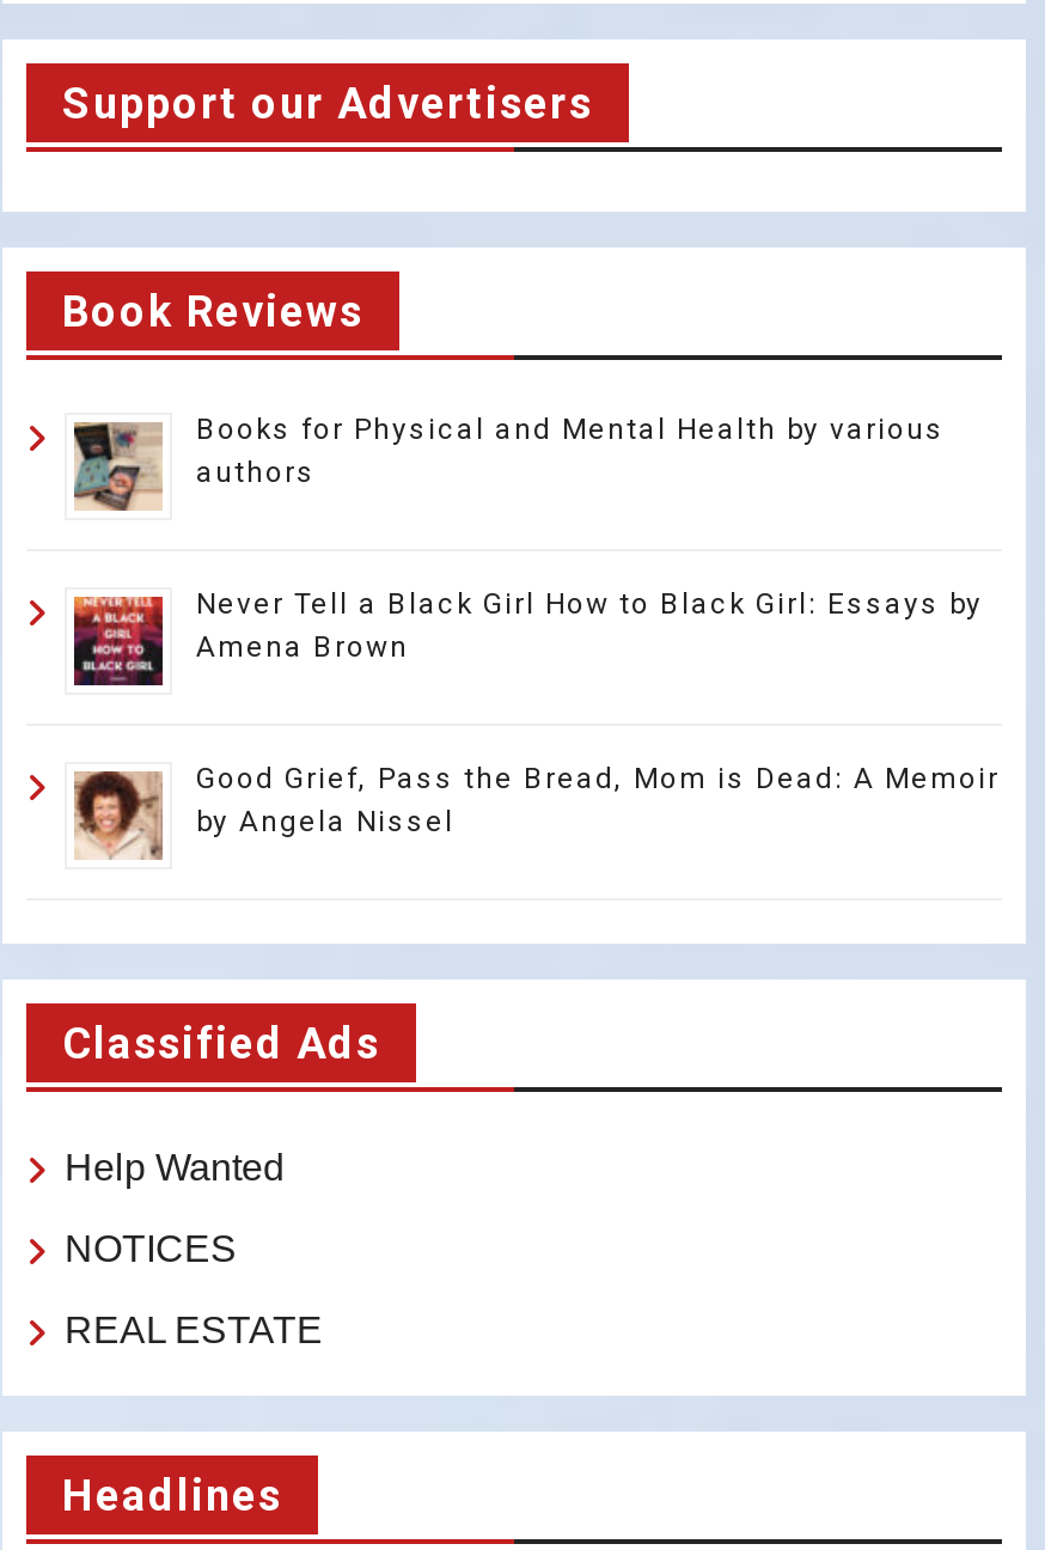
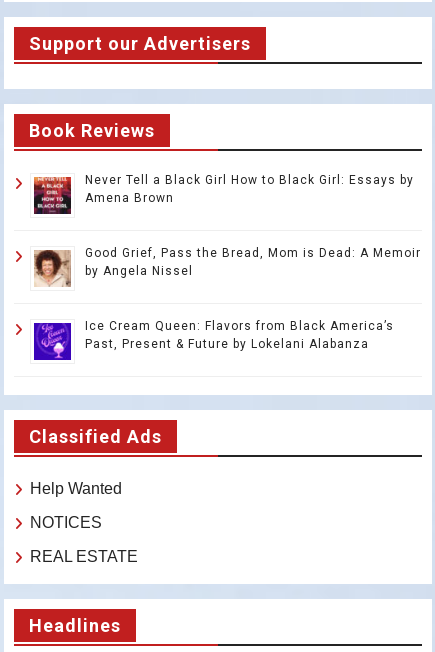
- [image]
- Books for Physical and Mental Health by various
- authors

moved up: [image] | Never Tell a Black Girl How to Black Girl: Essays by | Amena Brown | Good Grief, Pass the Bread, Mom is Dead: A Memoir | by Angela Nissel

+ [image]
+ Ice Cream Queen: Flavors from Black America’s
+ Past, Present & Future by Lokelani Alabanza
